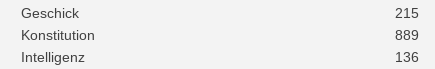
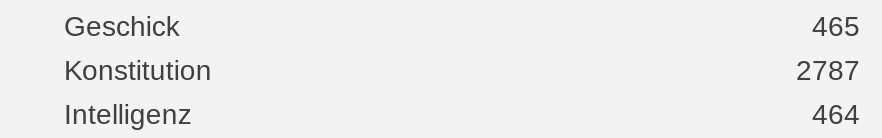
- 215
+ 465

- 889
+ 2787

- 136
+ 464
